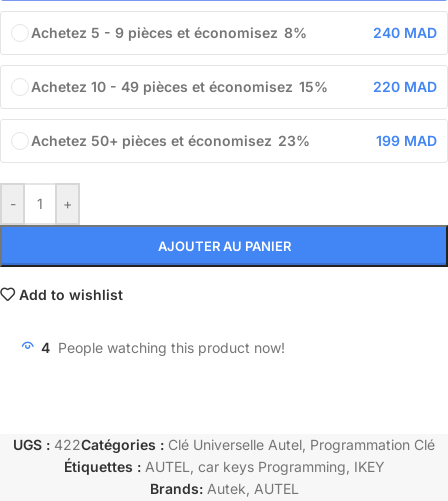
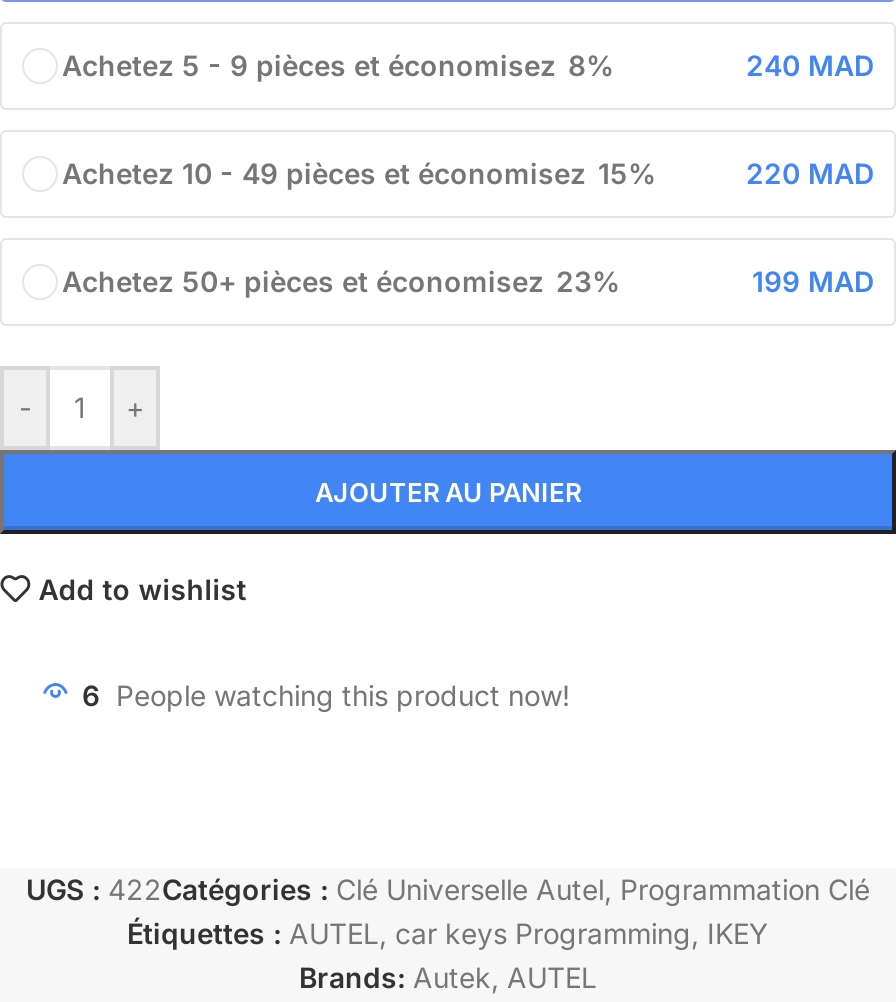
- 4 People watching this product now!
+ 6 People watching this product now!
